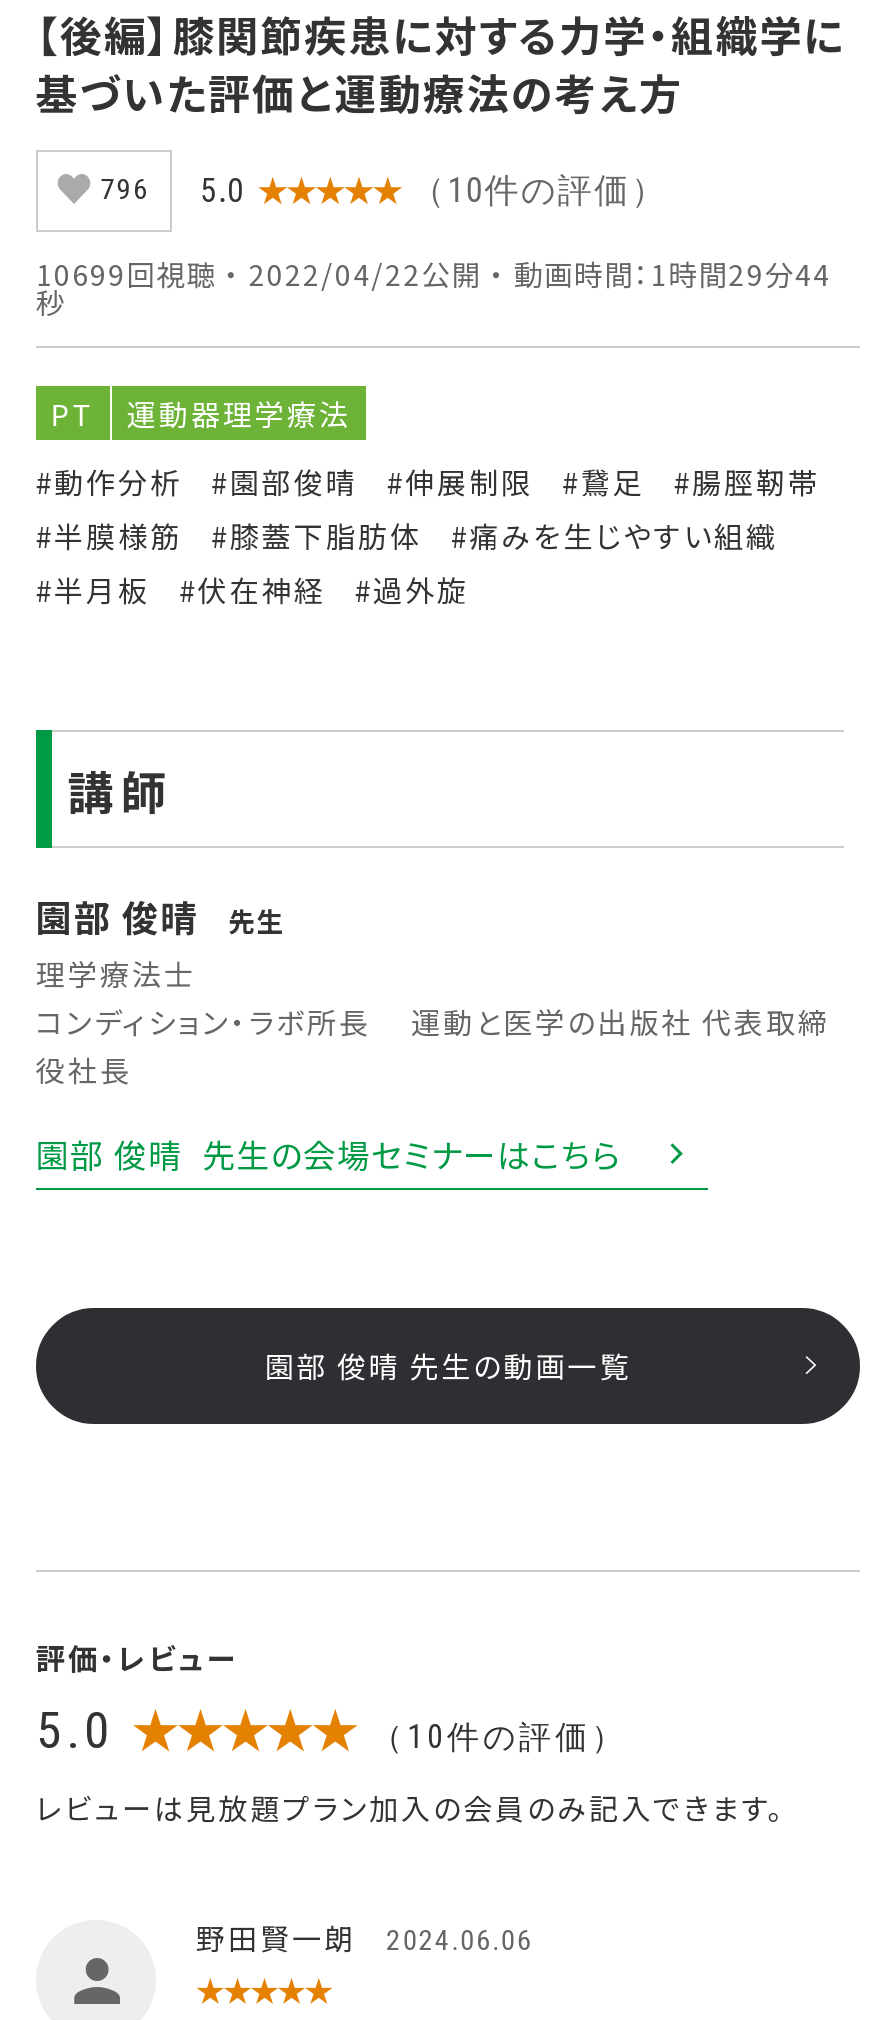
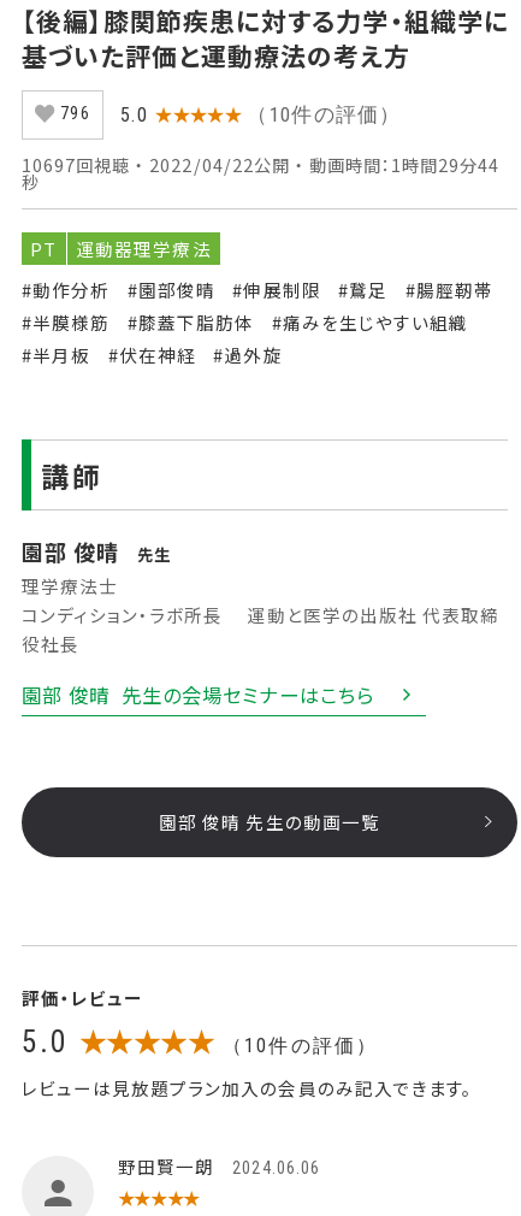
- 10699回視聴 ・ 2022/04/22公開 ・ 動画時間：1時間29分44
+ 10697回視聴 ・ 2022/04/22公開 ・ 動画時間：1時間29分44
